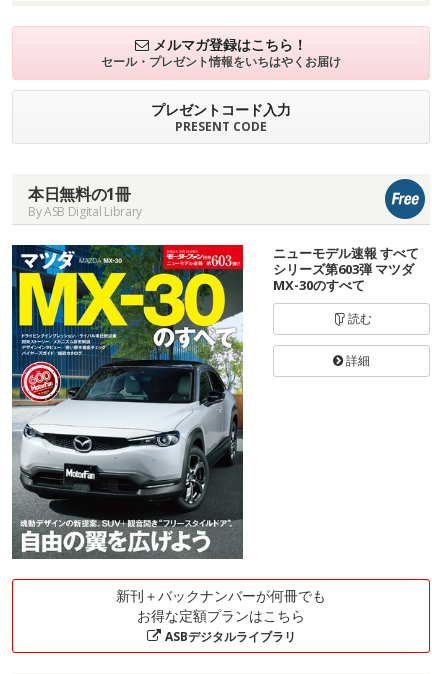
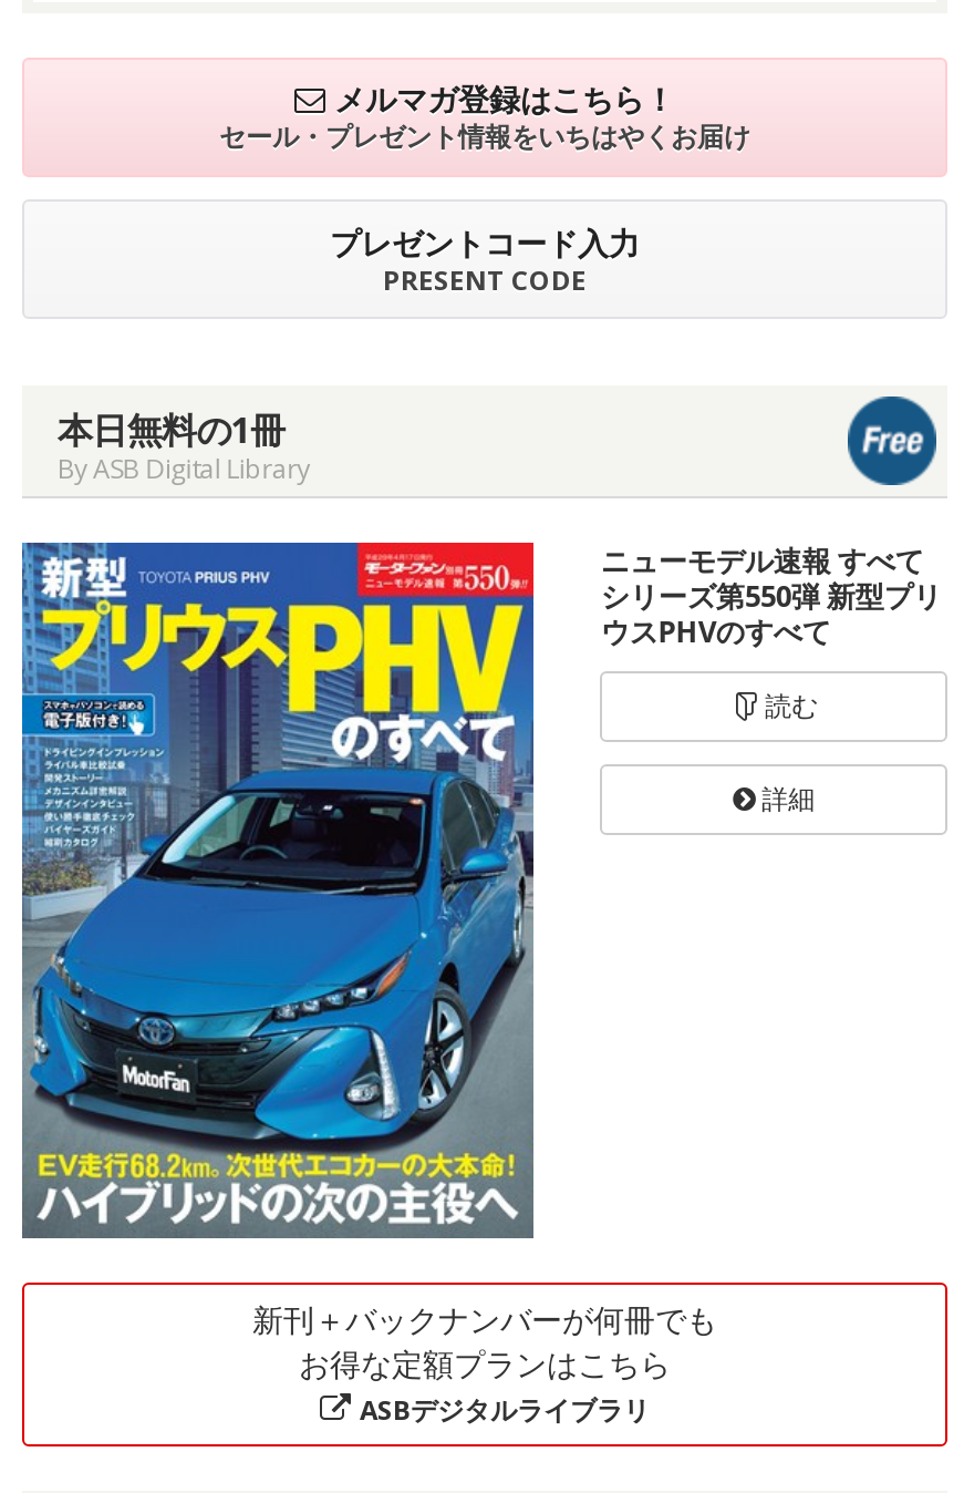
- [image]
- シリーズ第603弾 マツダ
- MX-30のすべて
+ [image]
+ シリーズ第550弾 新型プリ
+ ウスPHVのすべて
